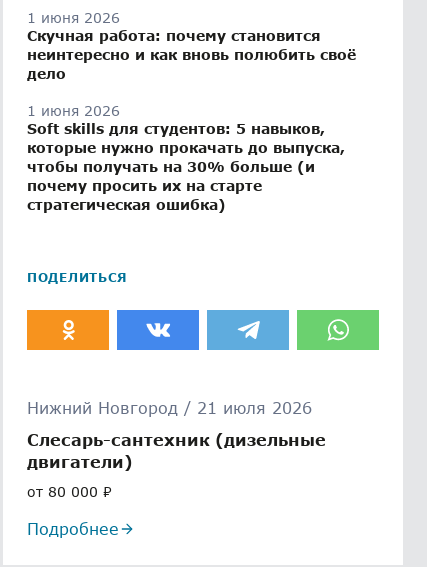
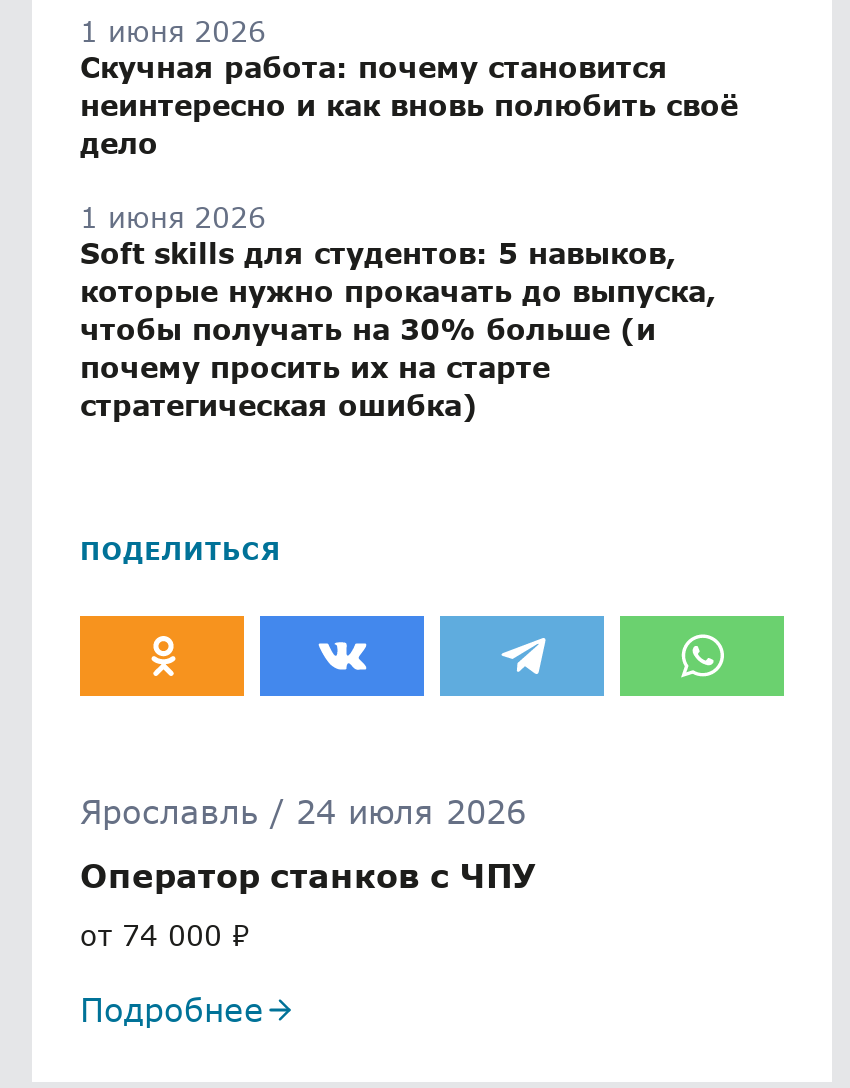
- Нижний Новгород / 21 июля 2026
+ Ярославль / 24 июля 2026

- Слесарь-сантехник (дизельные
- двигатели)
+ Оператор станков с ЧПУ

- от 80 000 ₽
+ от 74 000 ₽
